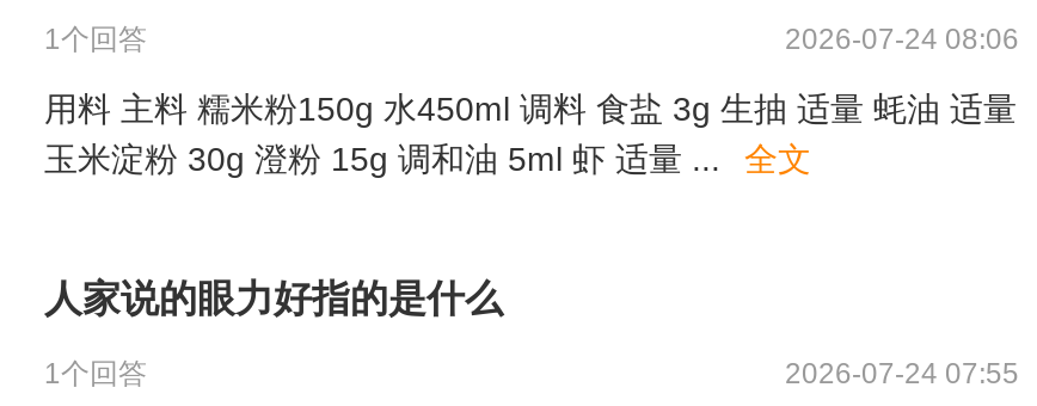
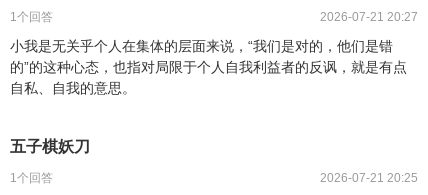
- 2026-07-24 08:06
+ 2026-07-21 20:27

- 用料 主料 糯米粉150g 水450ml 调料 食盐 3g 生抽 适量 蚝油 适量
- 玉米淀粉 30g 澄粉 15g 调和油 5ml 虾 适量...
- 全文
+ 小我是无关乎个人在集体的层面来说，“我们是对的，他们是错
+ 的”的这种心态，也指对局限于个人自我利益者的反讽，就是有点
+ 自私、自我的意思。

- 人家说的眼力好指的是什么
+ 五子棋妖刀

- 2026-07-24 07:55
+ 2026-07-21 20:25
